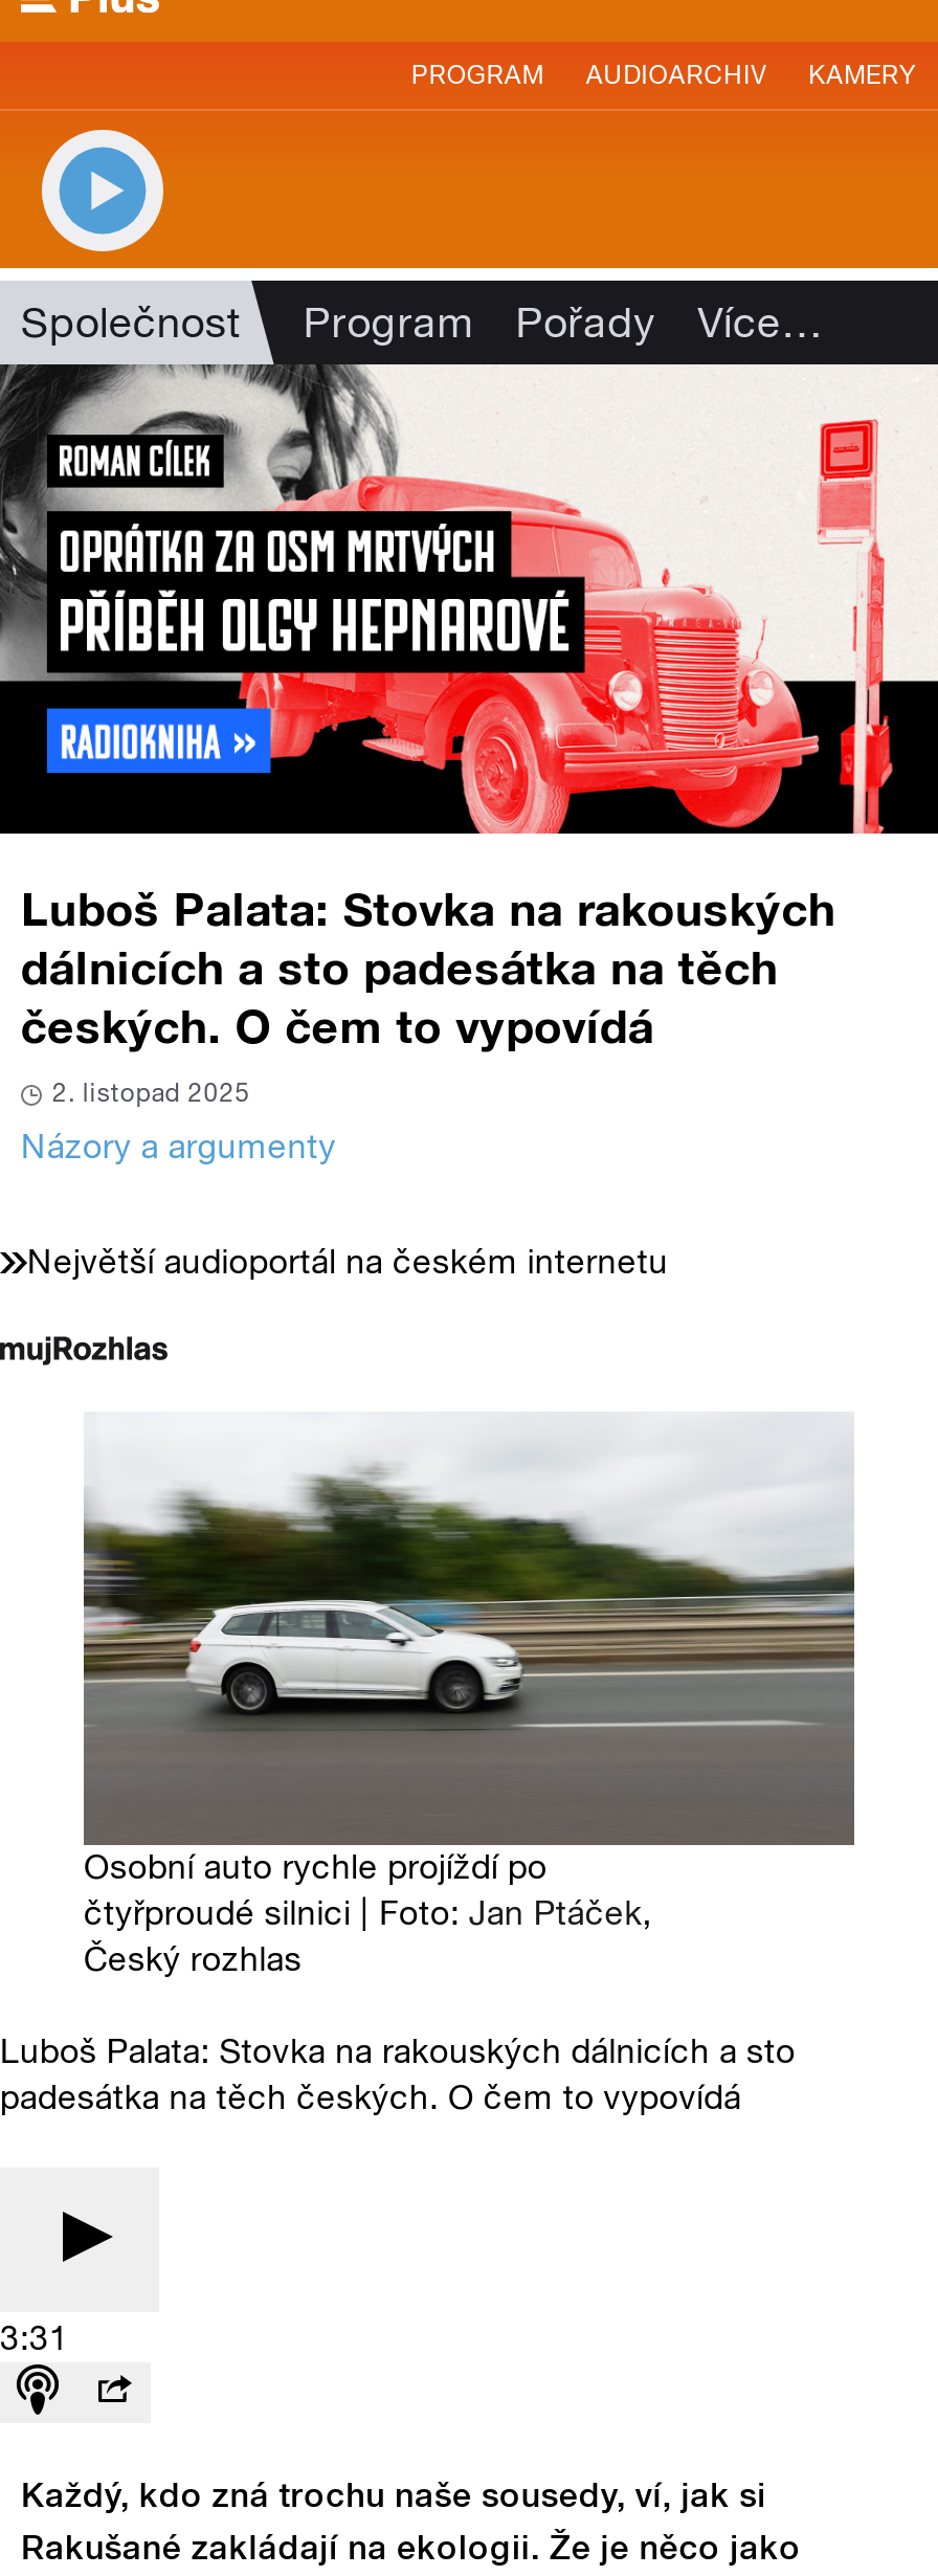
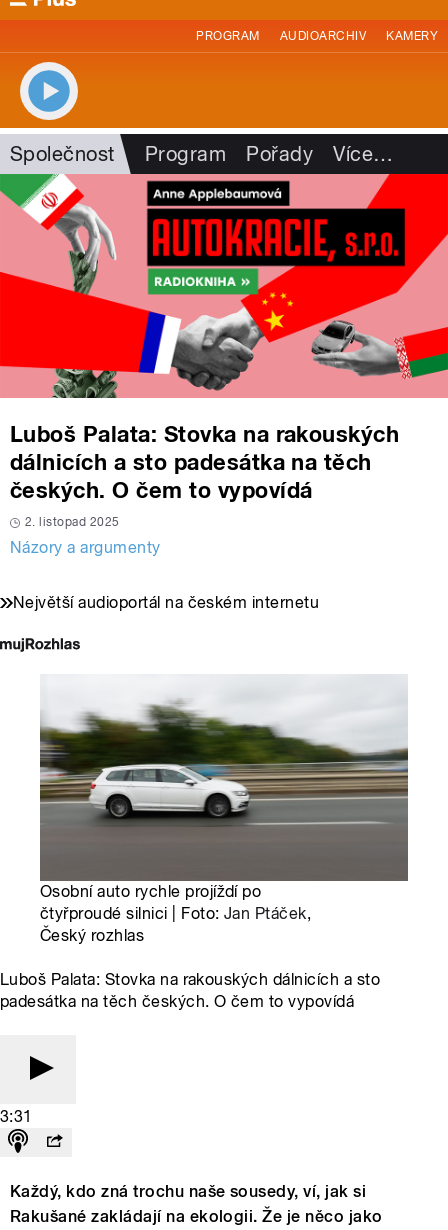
- [image]
+ [image]
